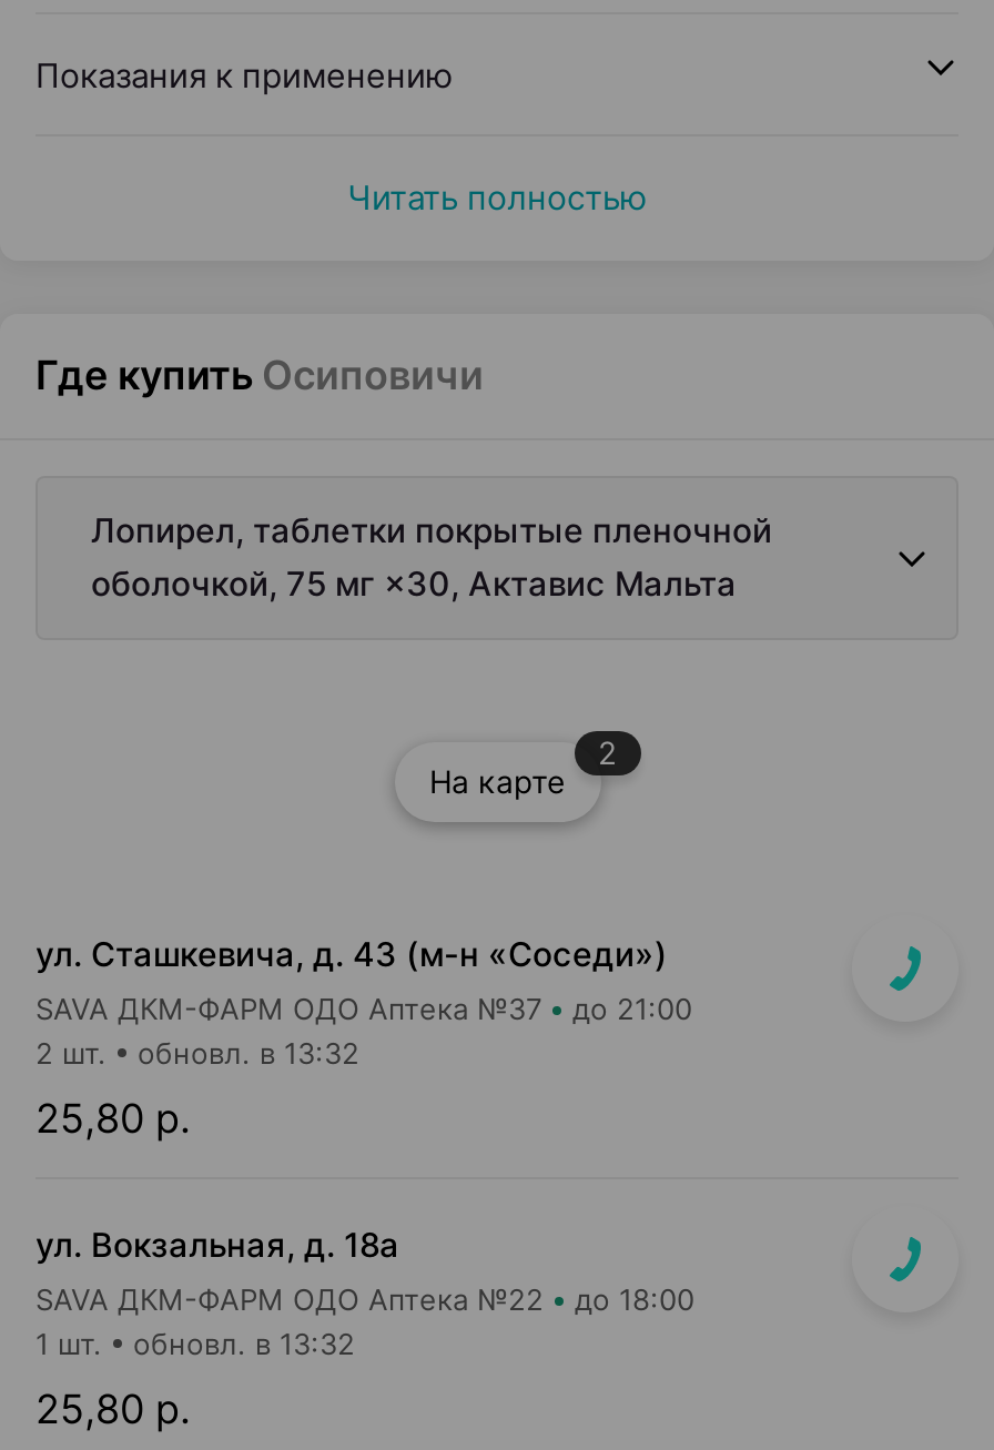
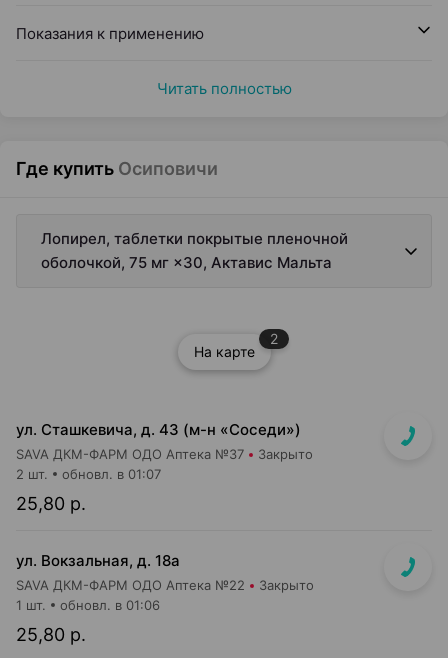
- до 21:00
+ Закрыто

- 2 шт. обновл. в 13:32
+ 2 шт. обновл. в 01:07

- до 18:00
+ Закрыто

- 1 шт. обновл. в 13:32
+ 1 шт. обновл. в 01:06
